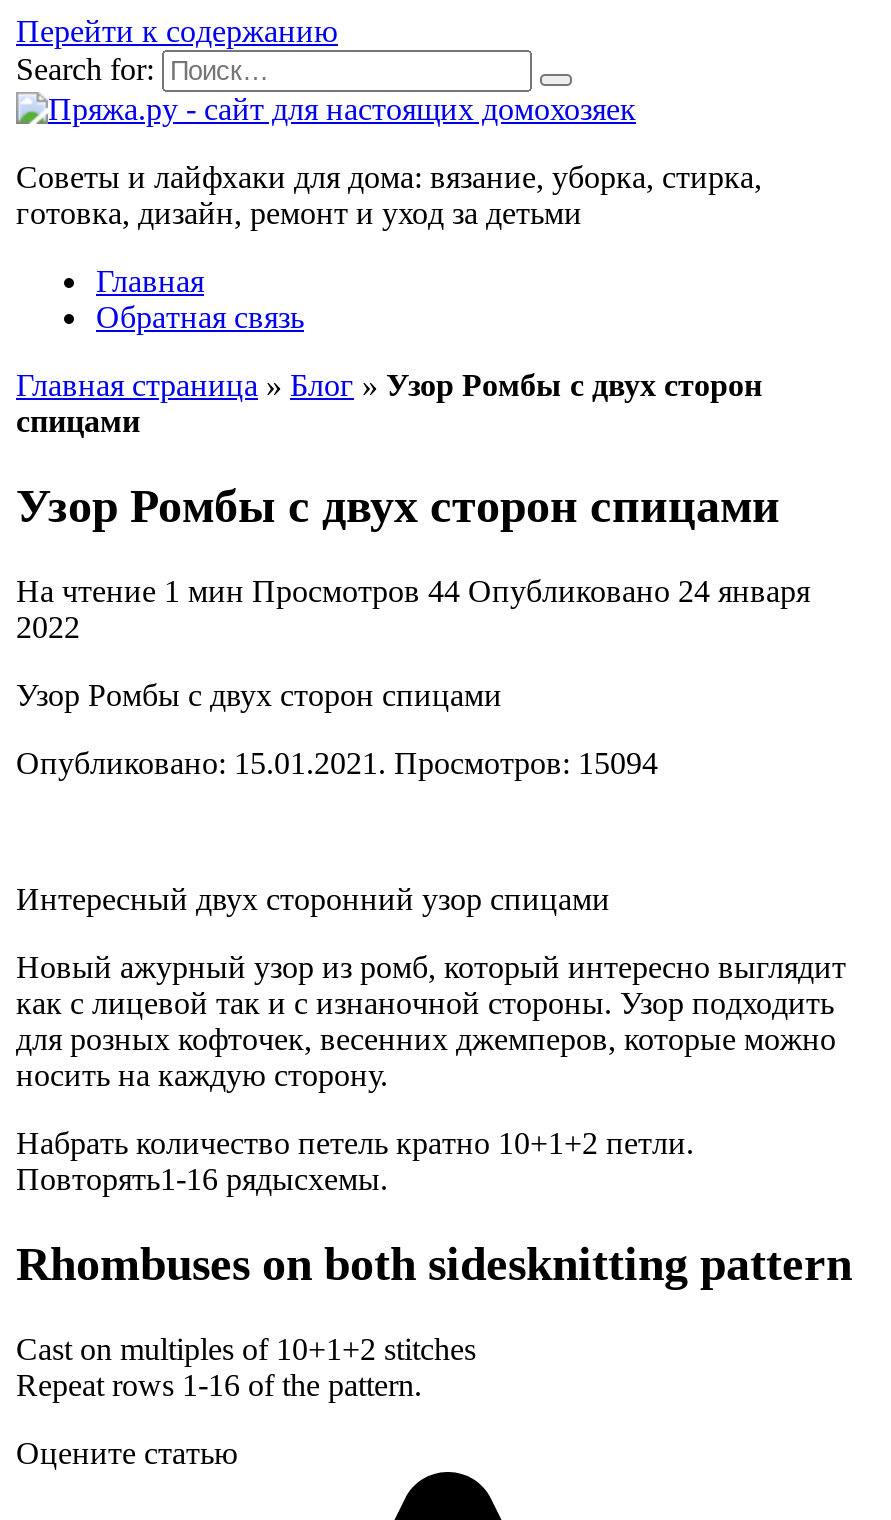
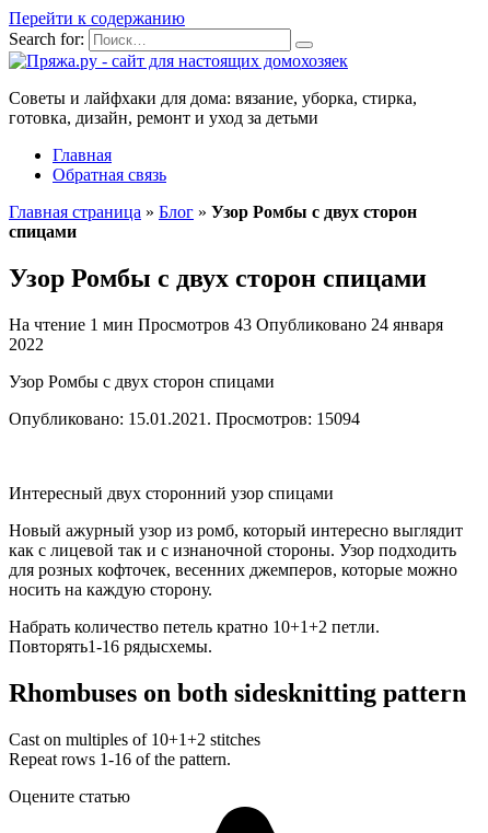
- На чтение 1 мин Просмотров 44 Опубликовано 24 января
+ На чтение 1 мин Просмотров 43 Опубликовано 24 января
